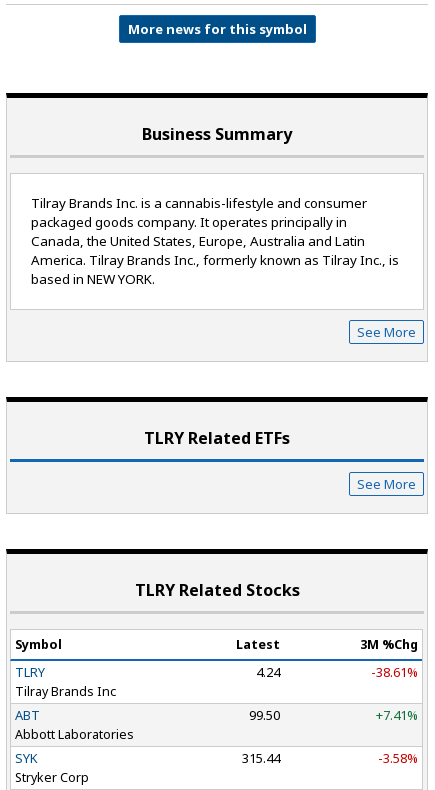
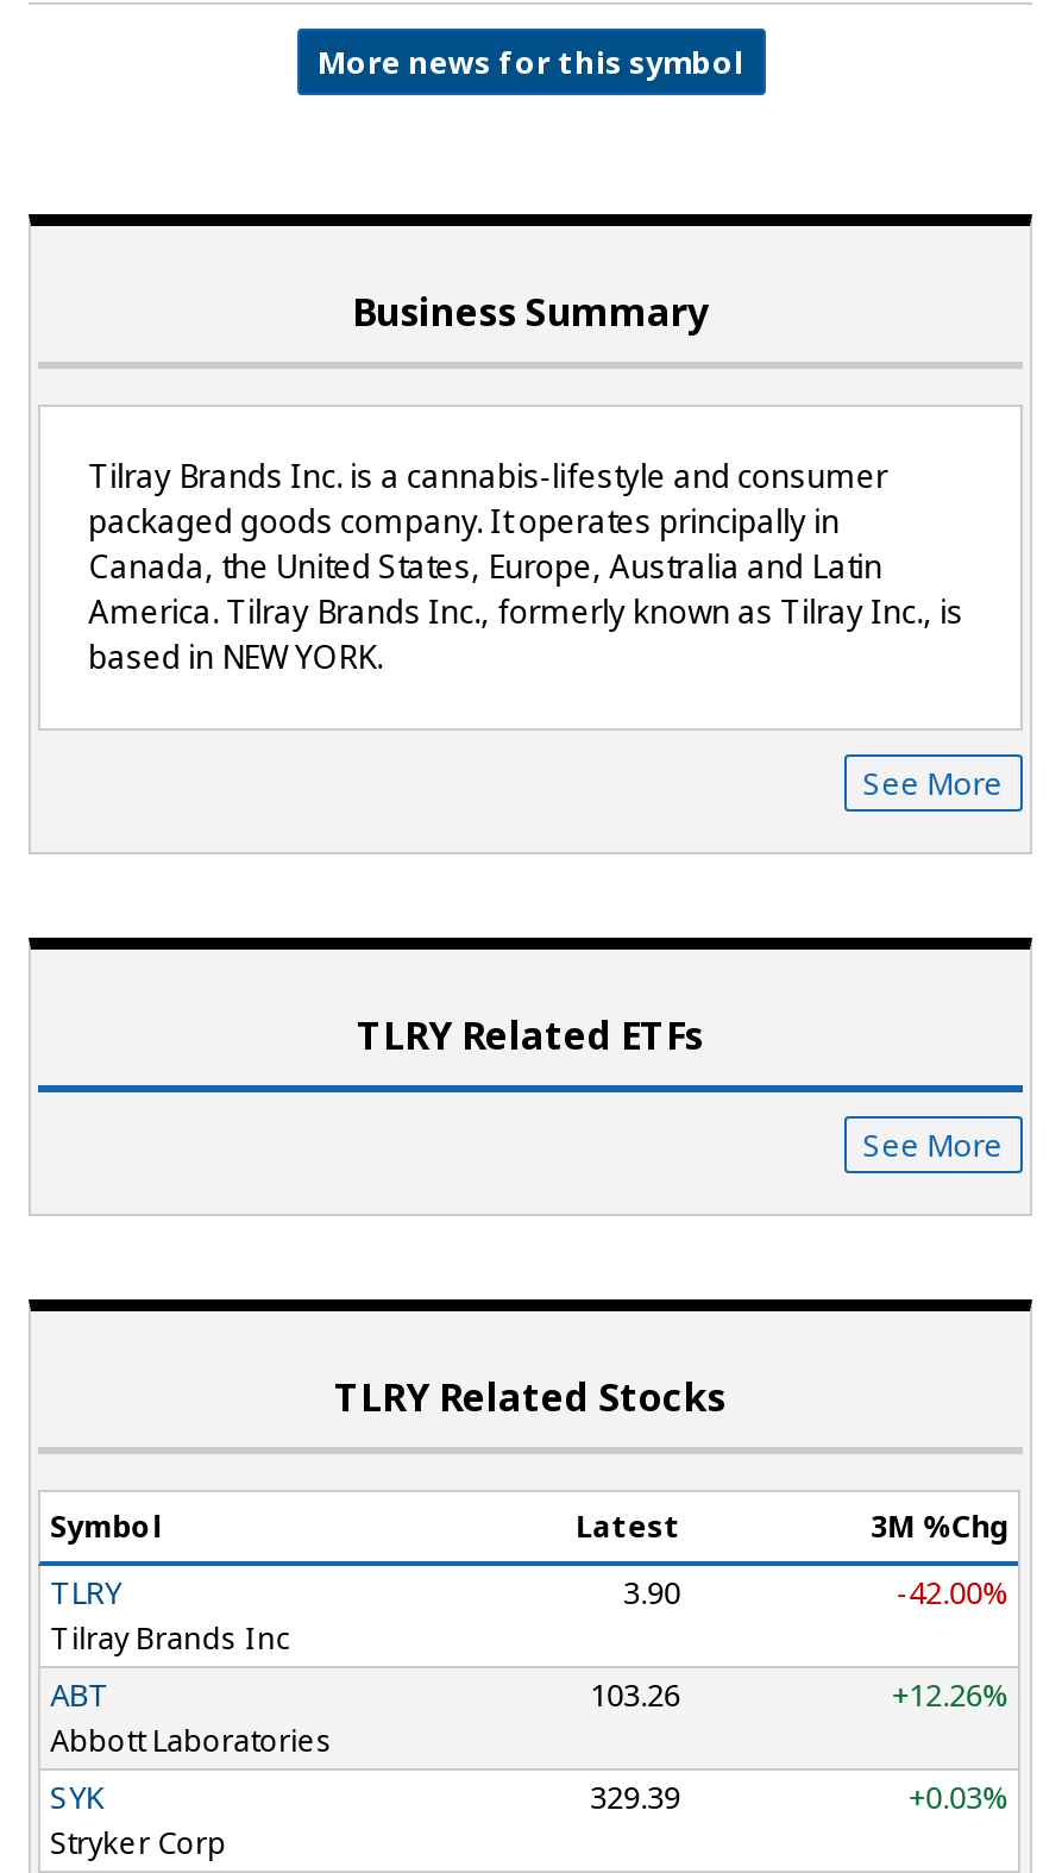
- 4.24
+ 3.90

- -38.61%
+ -42.00%

- 99.50
+ 103.26

- +7.41%
+ +12.26%

- 315.44
+ 329.39

- -3.58%
+ +0.03%
